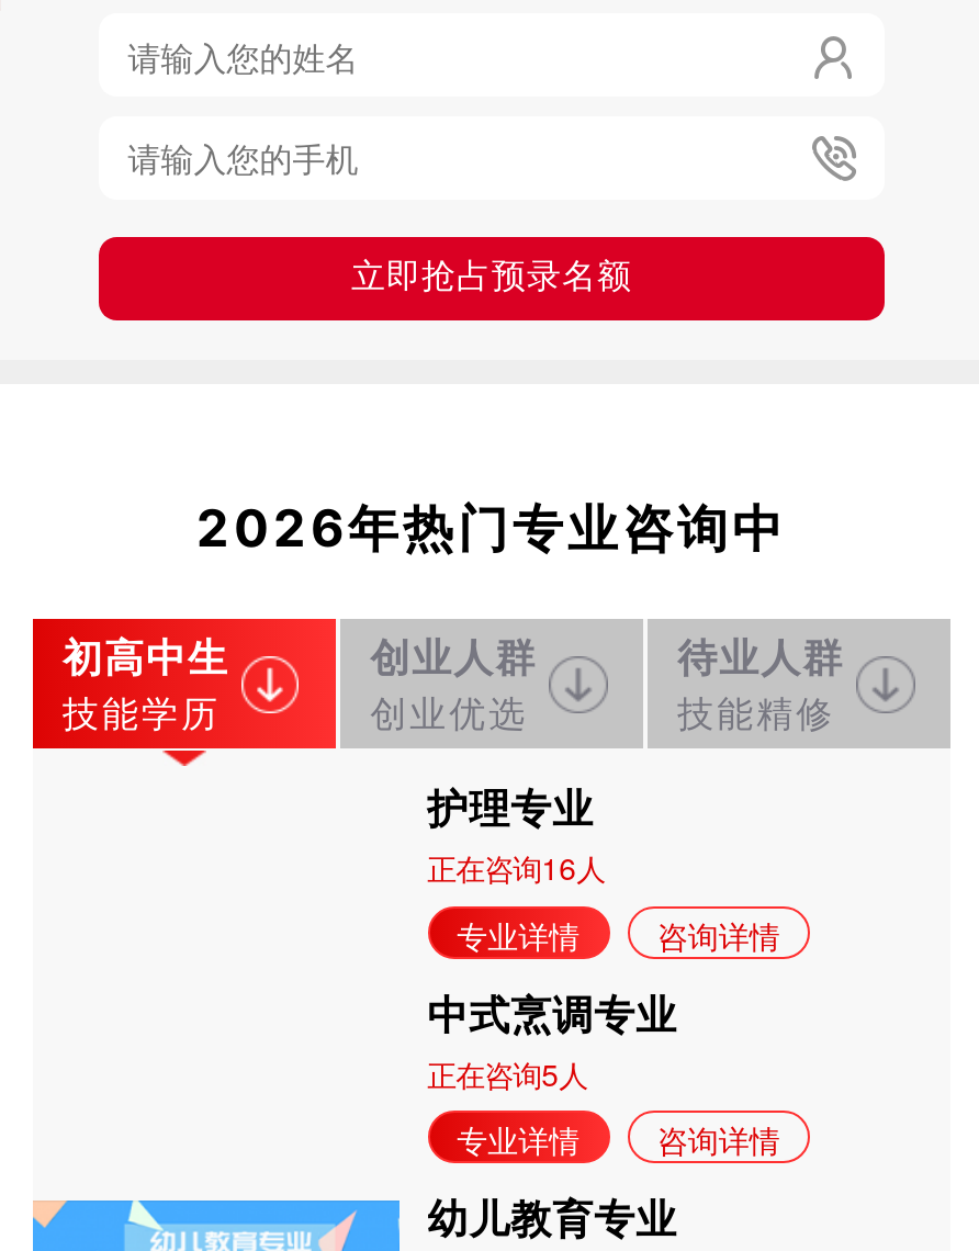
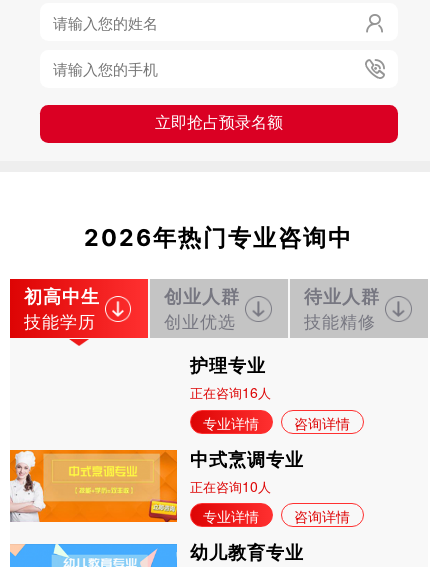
+ [image]

- 正在咨询5人
+ 正在咨询10人
